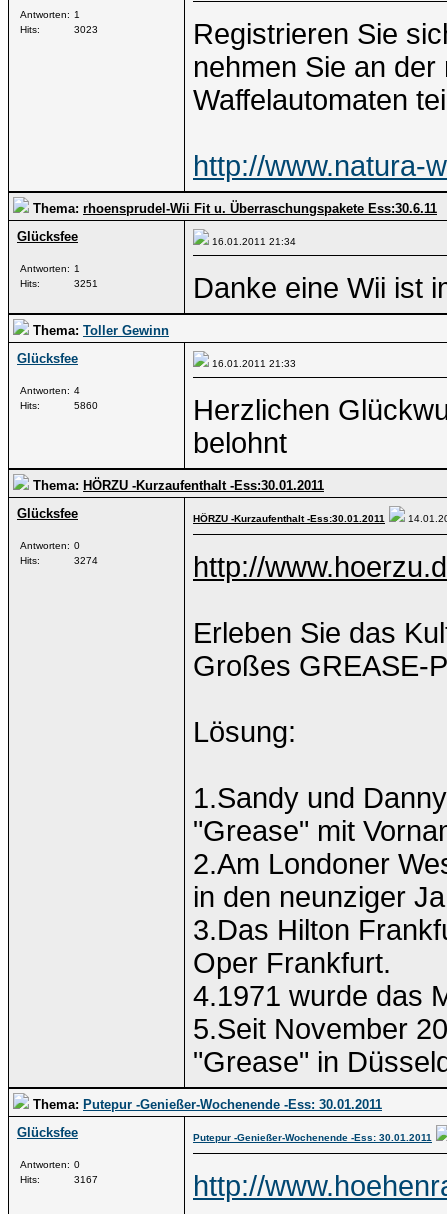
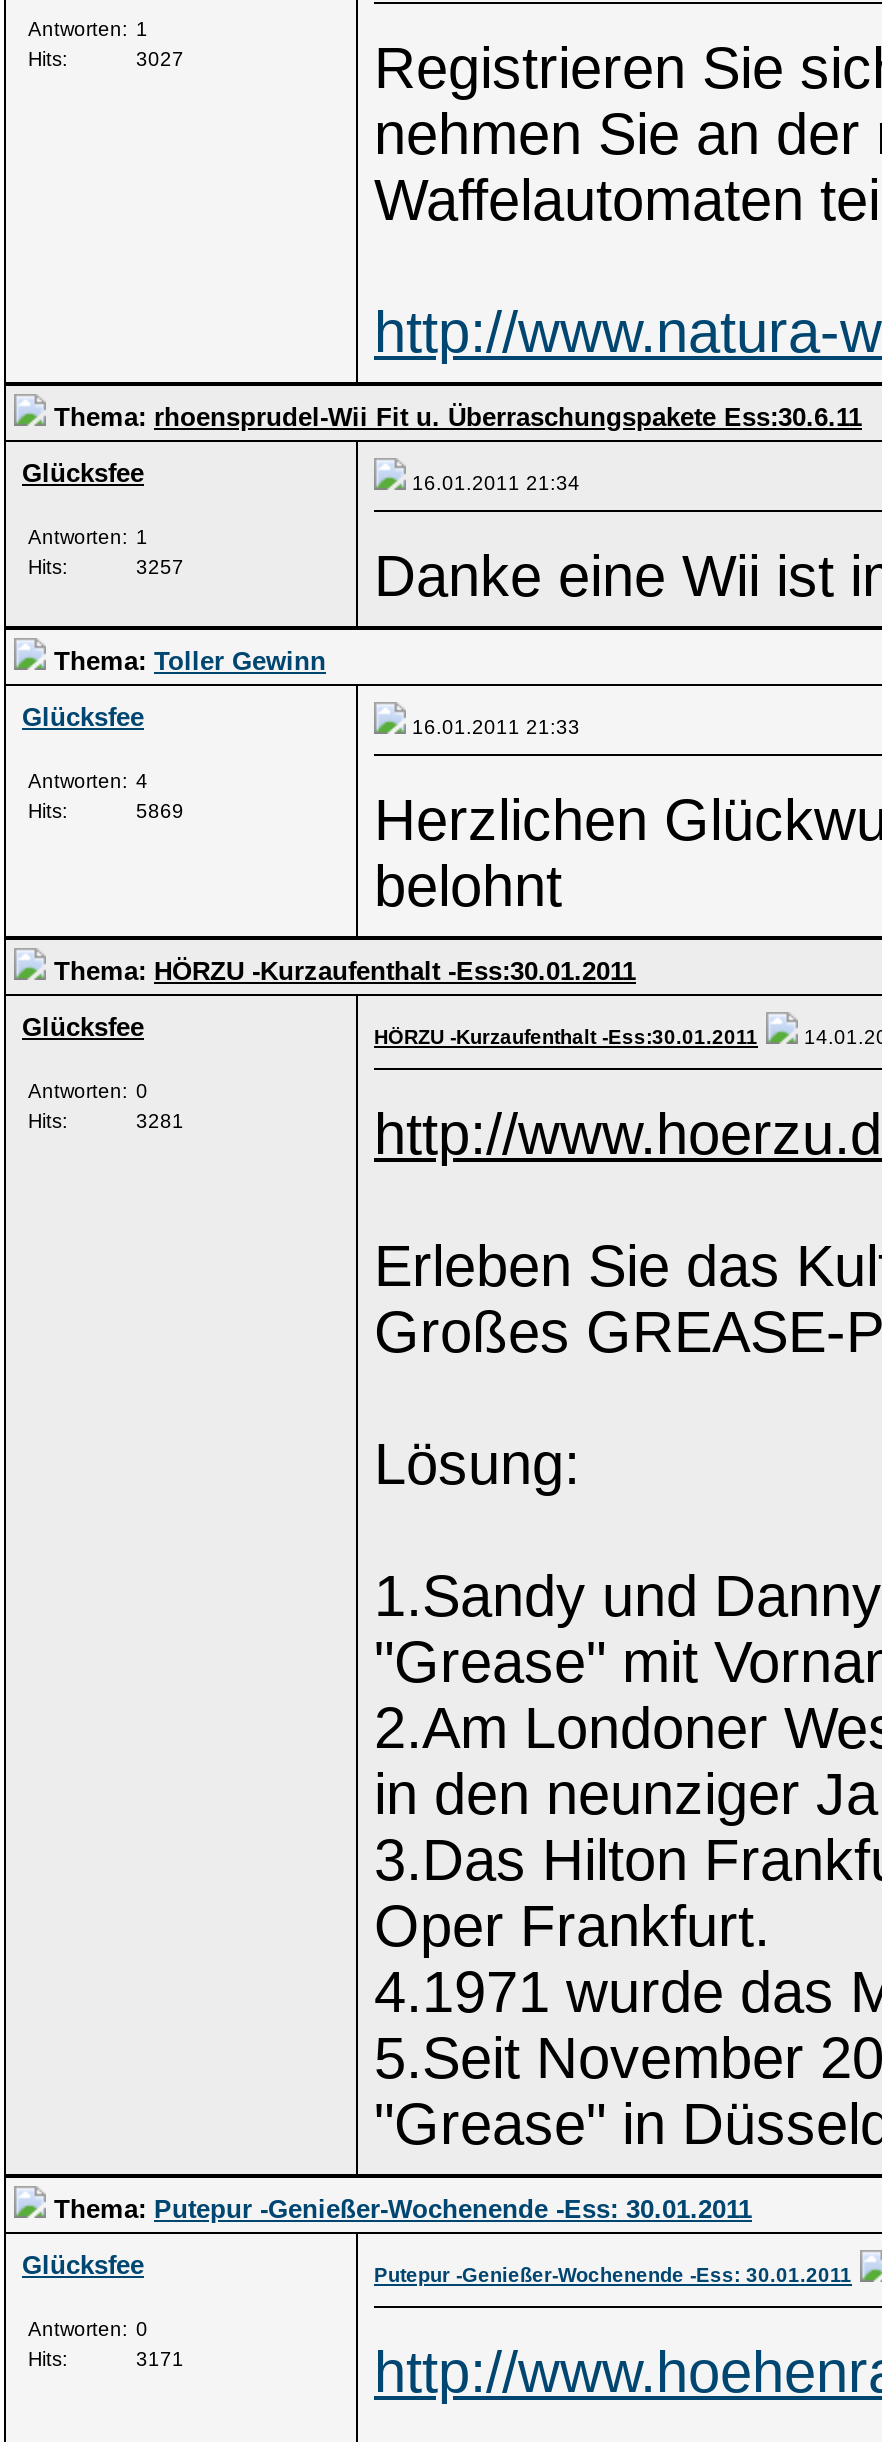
- 3023
+ 3027

- 3251
+ 3257

- 5860
+ 5869

- 3274
+ 3281

- 3167
+ 3171
